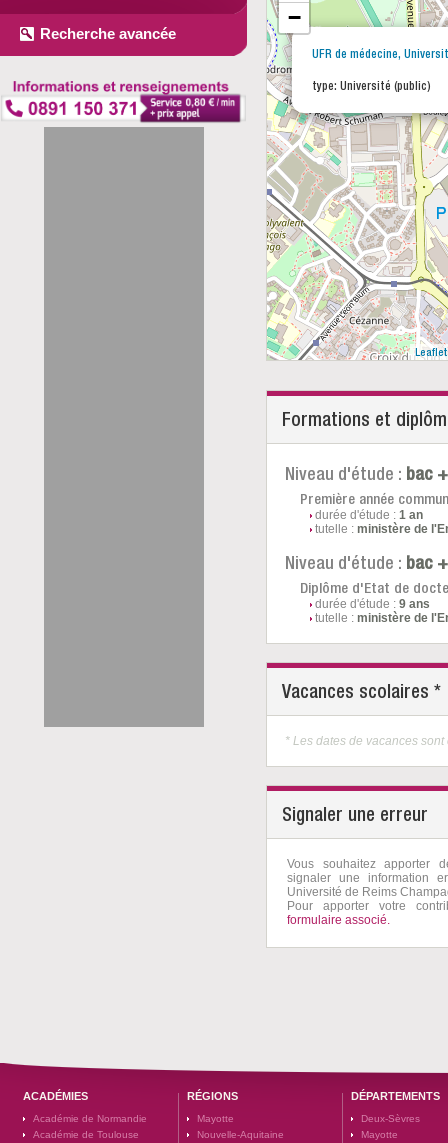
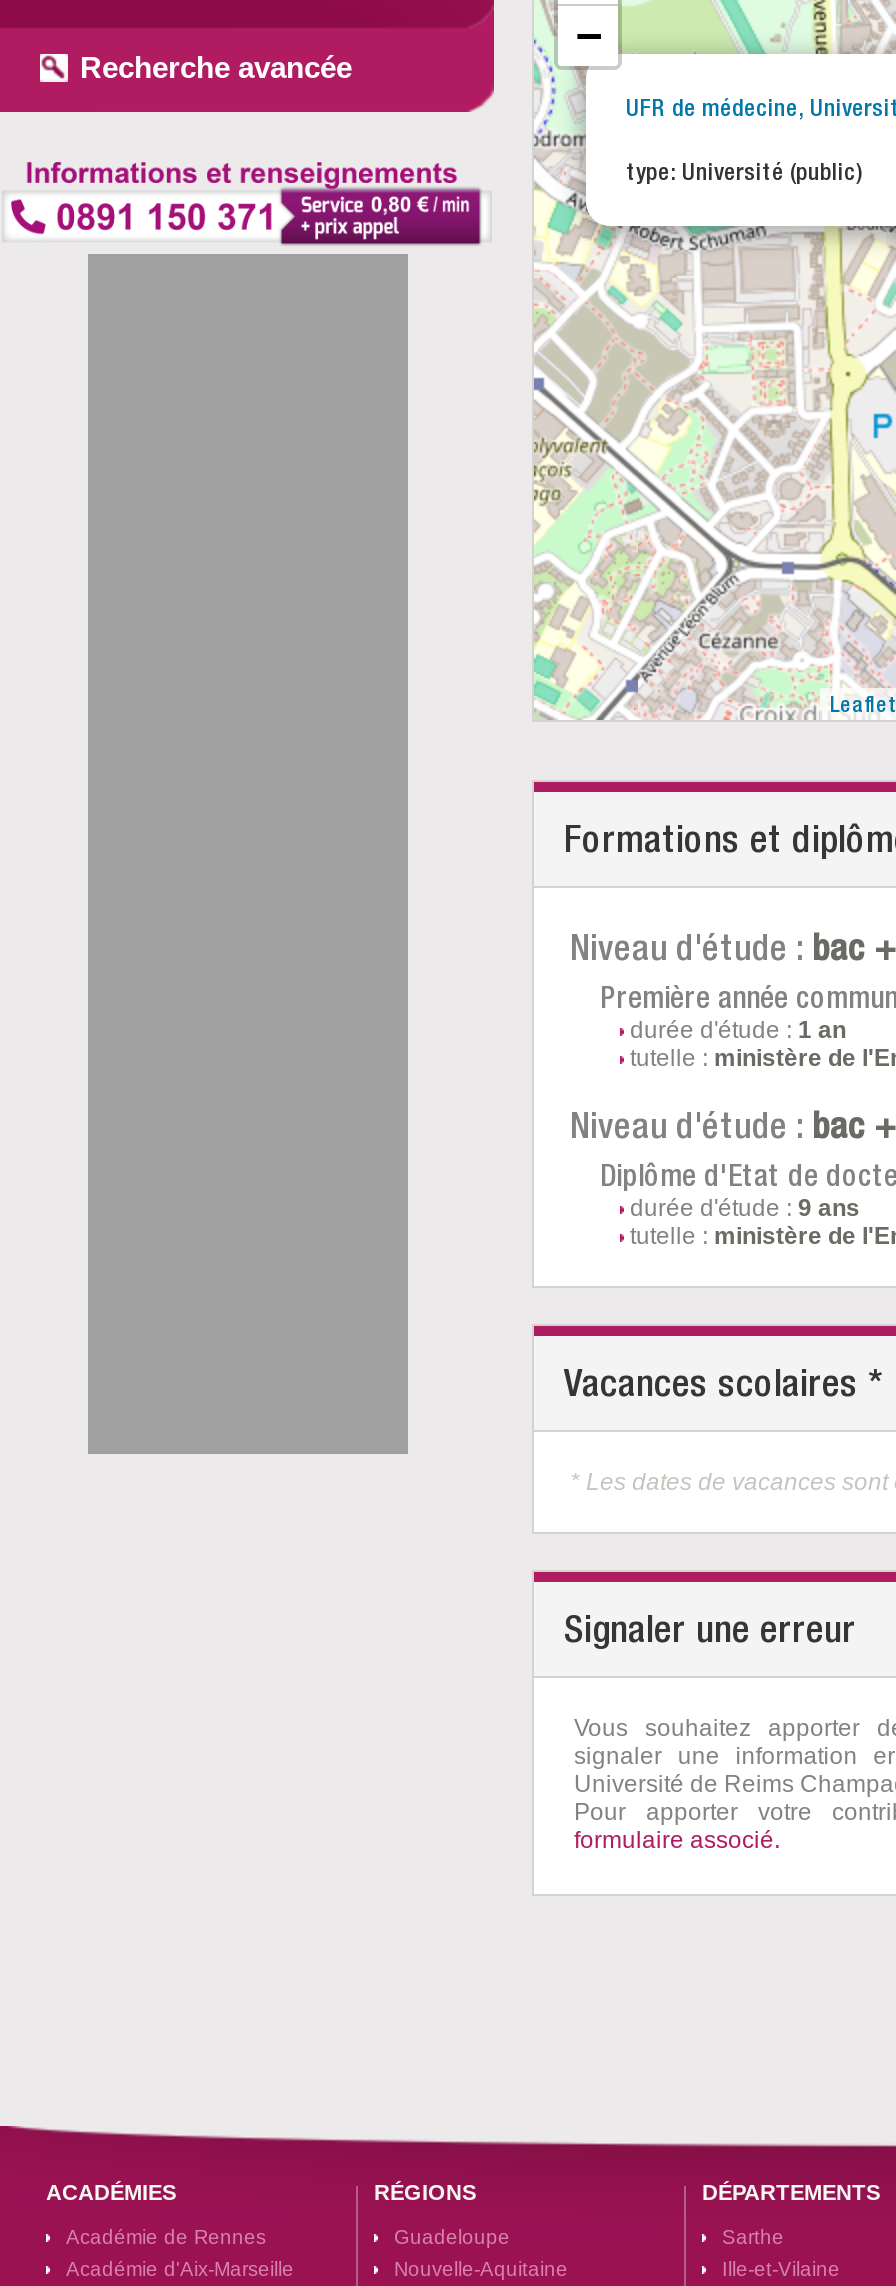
- Académie de Normandie
+ Académie de Rennes

- Mayotte
+ Guadeloupe

- Deux-Sèvres
+ Sarthe

- Académie de Toulouse
+ Académie d'Aix-Marseille

- Mayotte
+ Ille-et-Vilaine
